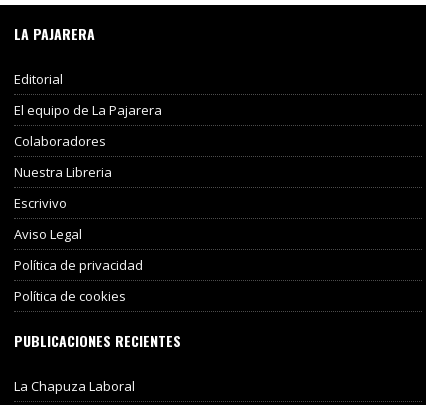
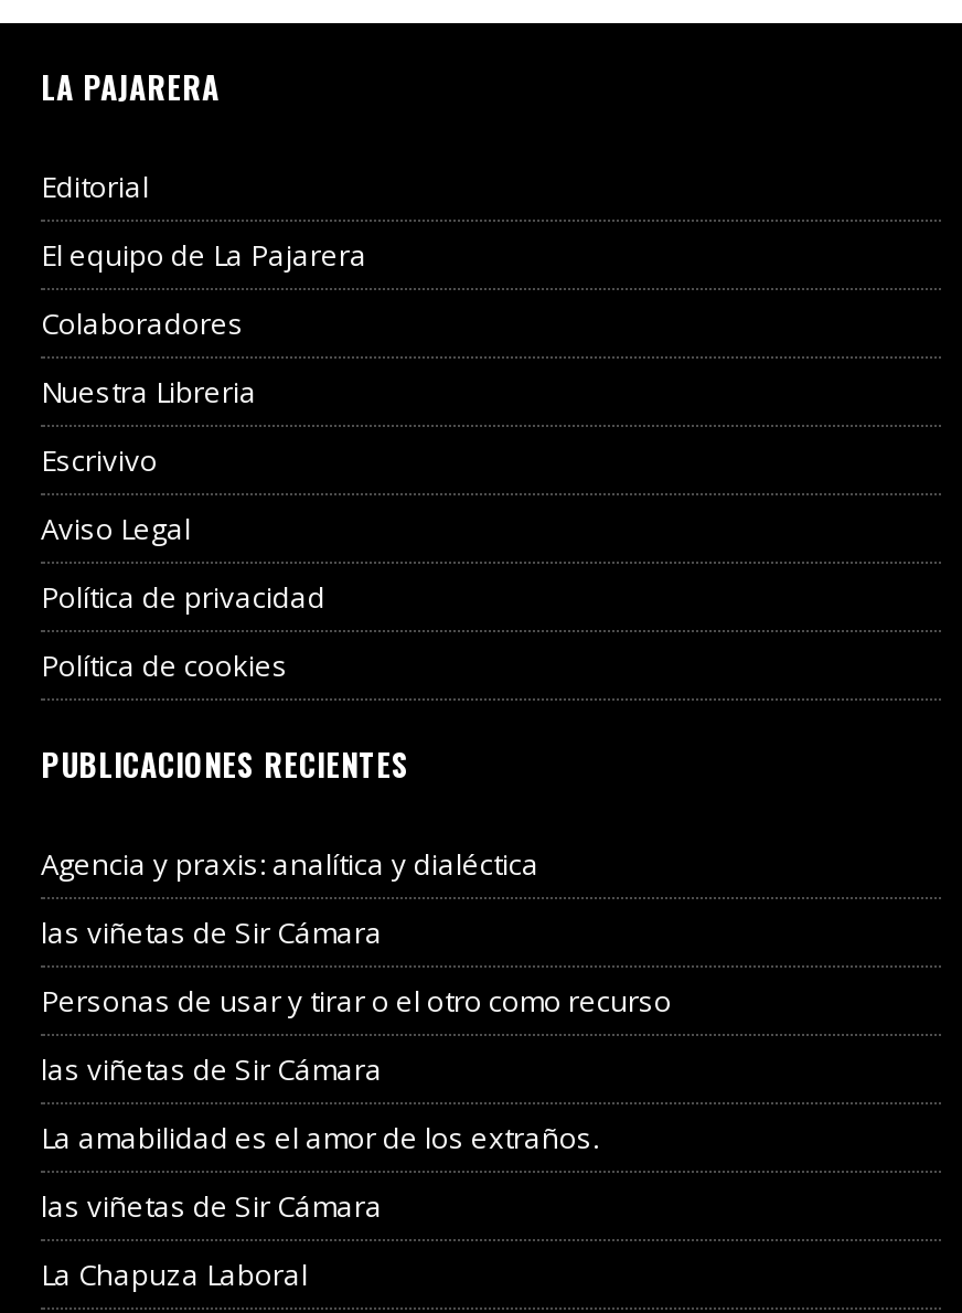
+ Agencia y praxis: analítica y dialéctica
+ las viñetas de Sir Cámara
+ Personas de usar y tirar o el otro como recurso
+ las viñetas de Sir Cámara
+ La amabilidad es el amor de los extraños.
+ las viñetas de Sir Cámara
